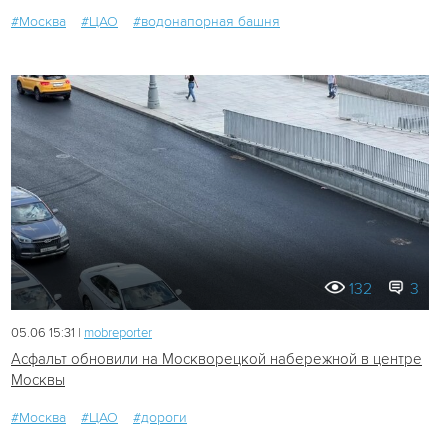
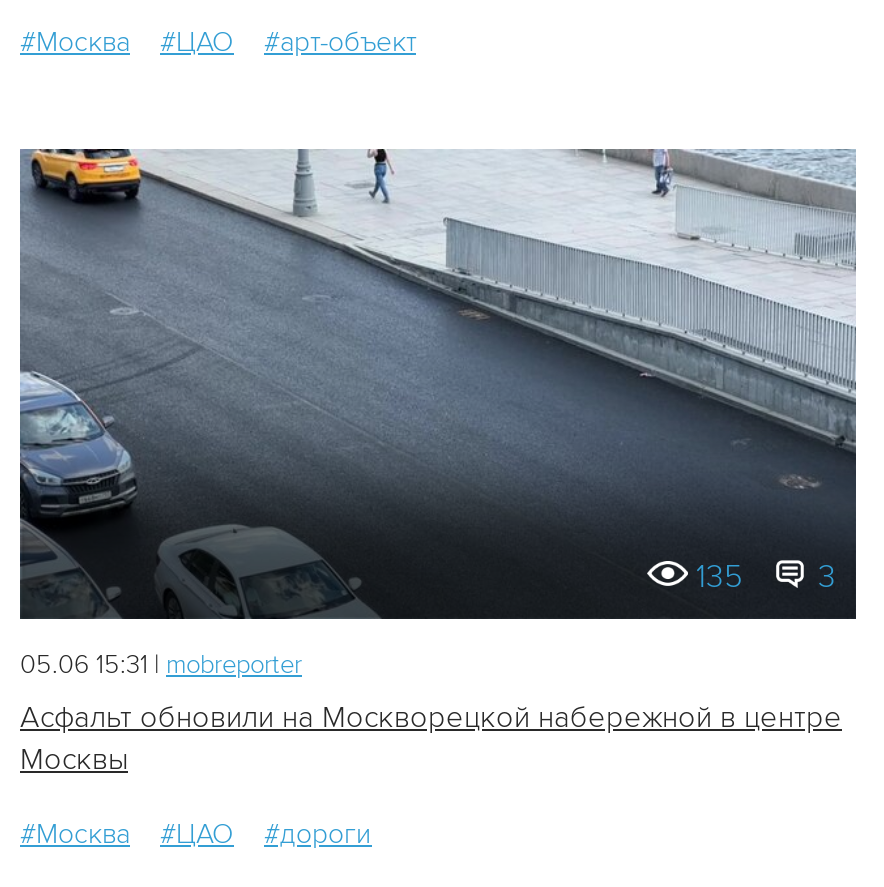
- #водонапорная башня
+ #арт-объект

- 132 3
+ 135 3
